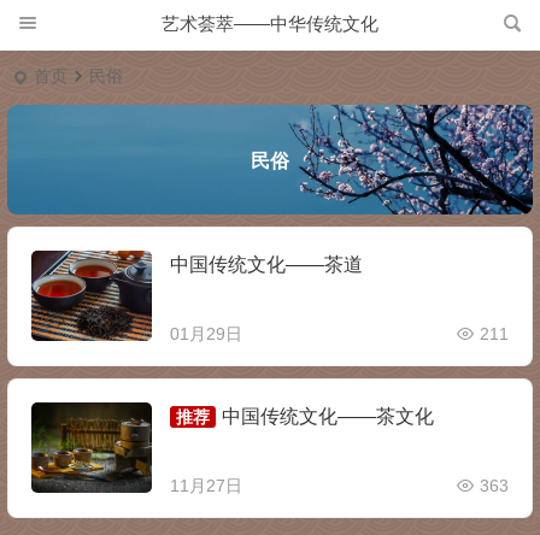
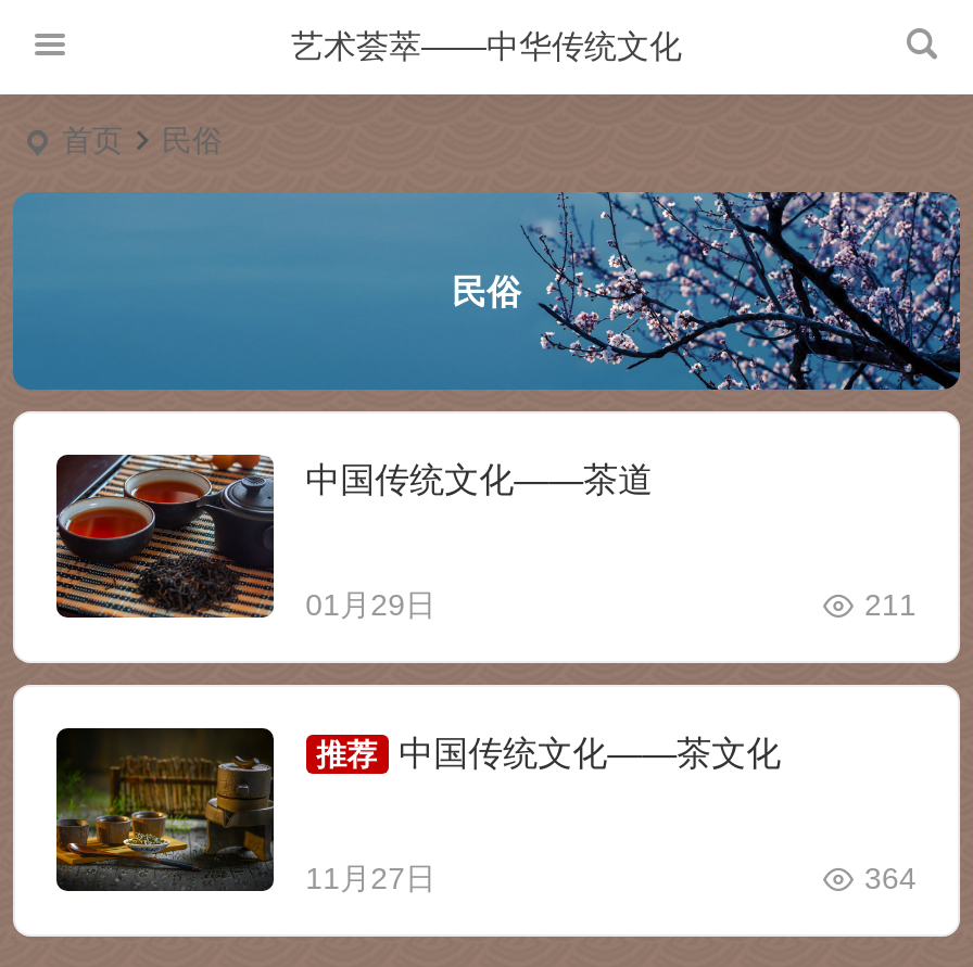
- 363
+ 364
